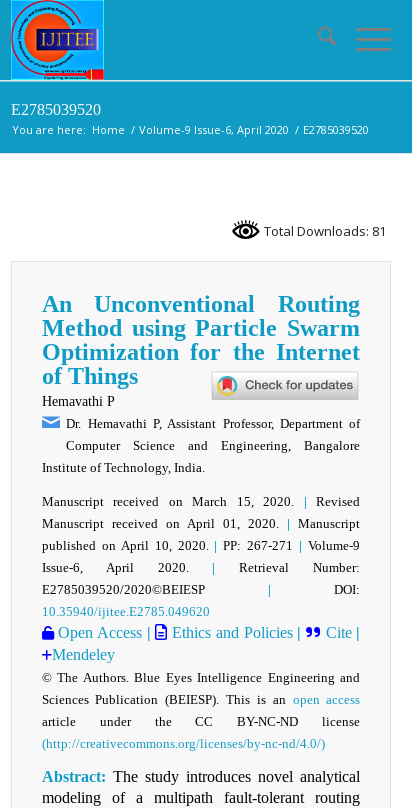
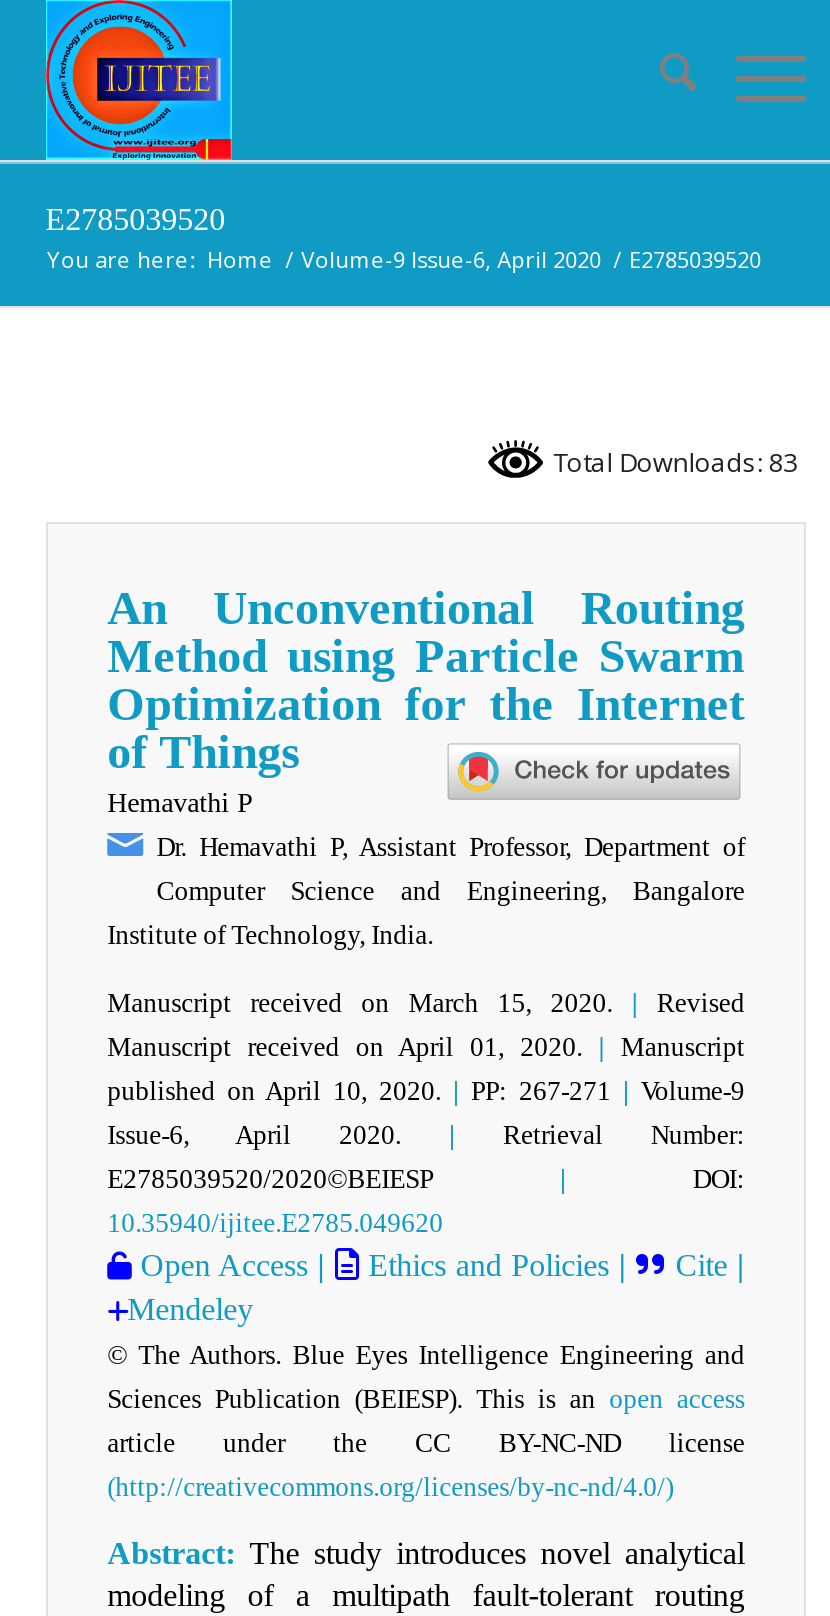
- Total Downloads: 81
+ Total Downloads: 83
